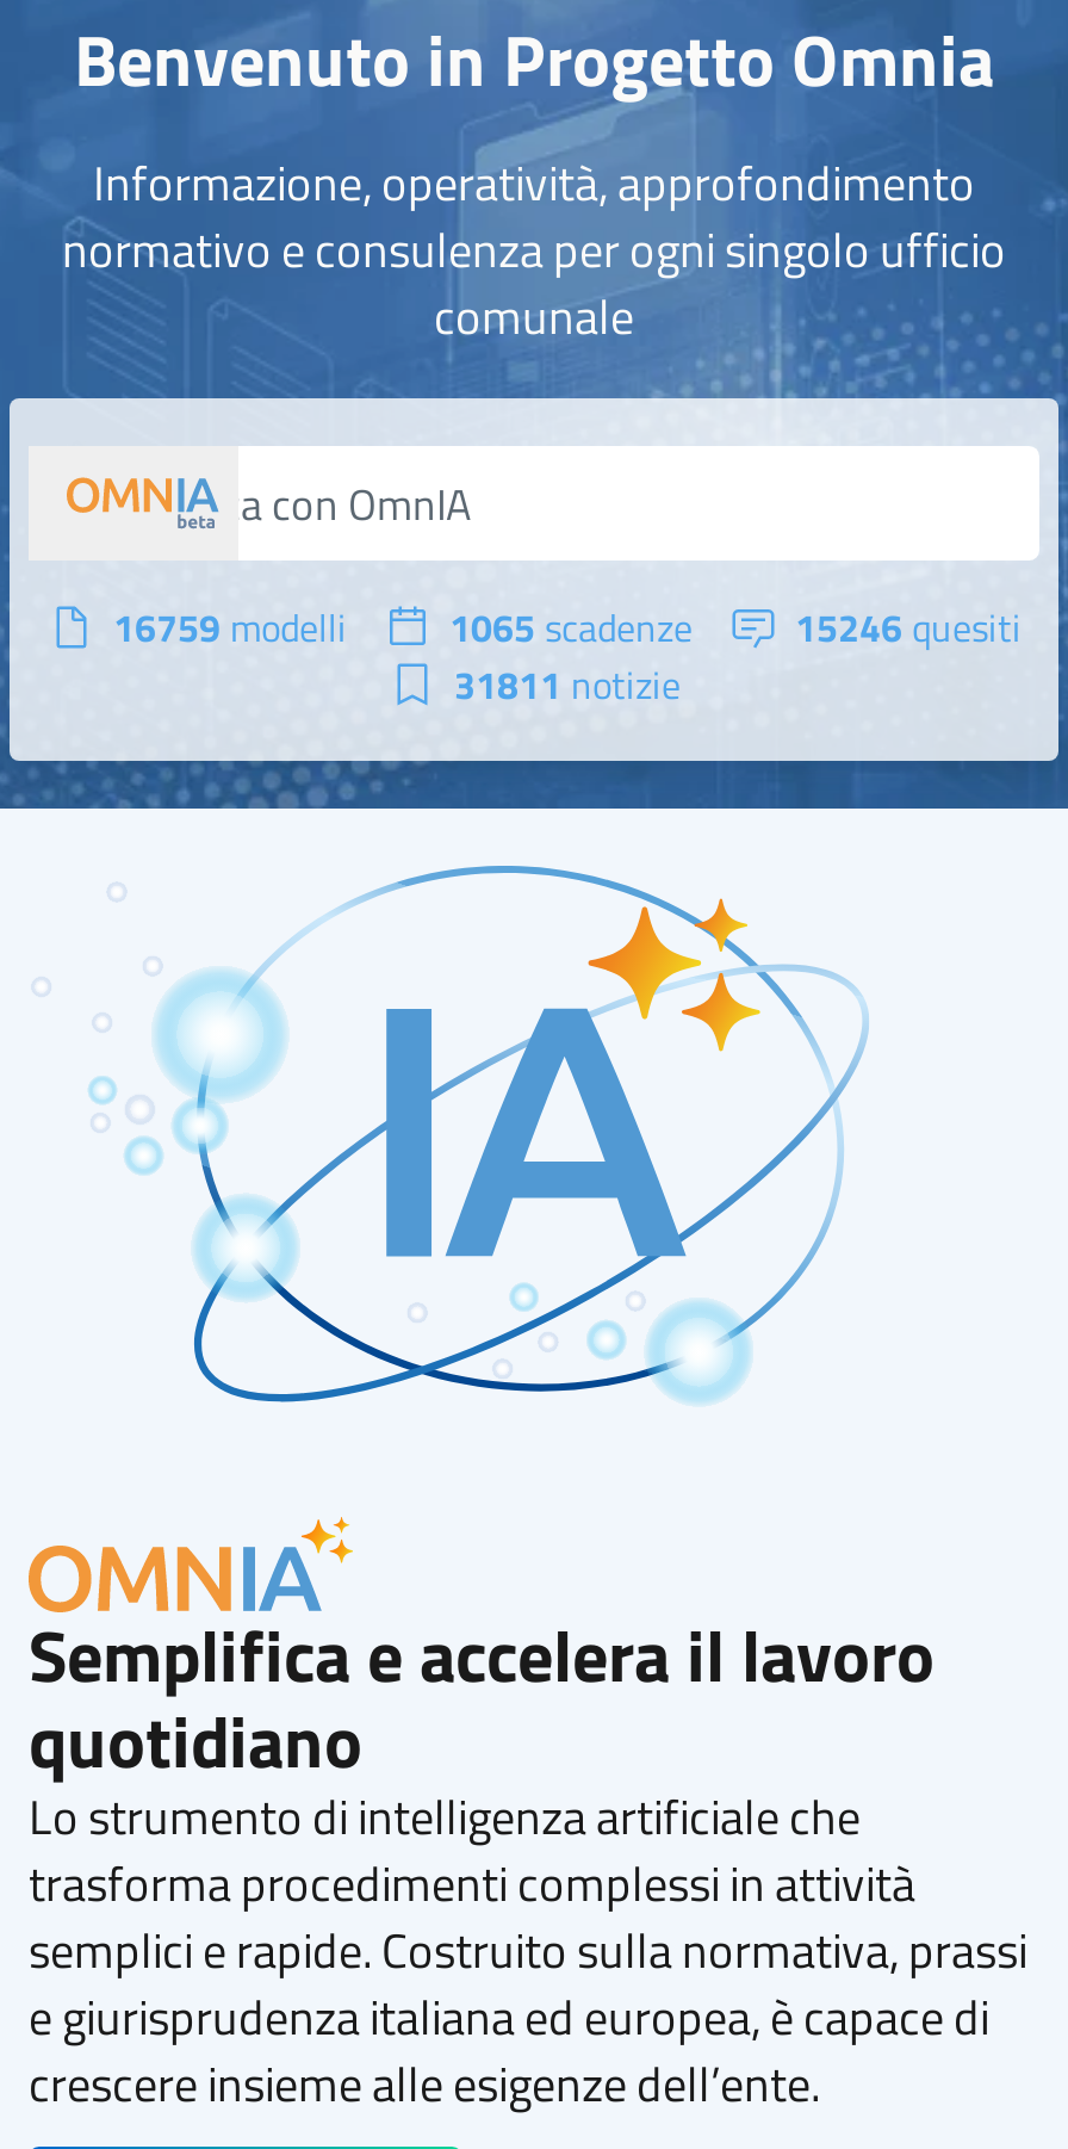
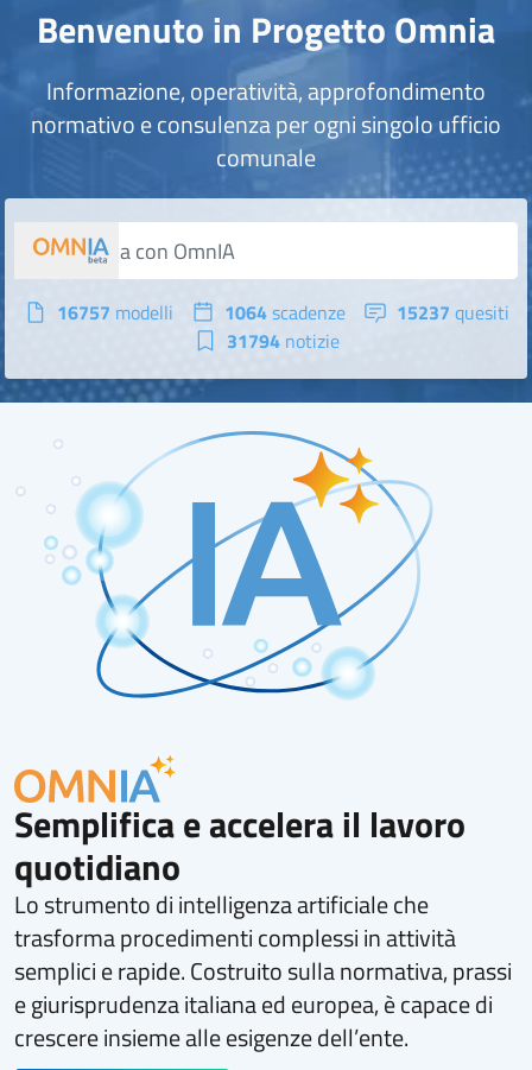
- 16759 modelli
+ 16757 modelli

- 1065 scadenze
+ 1064 scadenze

- 15246 quesiti
+ 15237 quesiti

- 31811 notizie
+ 31794 notizie
